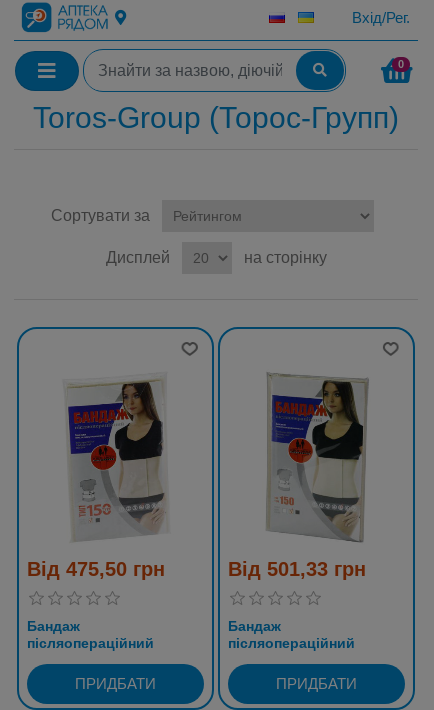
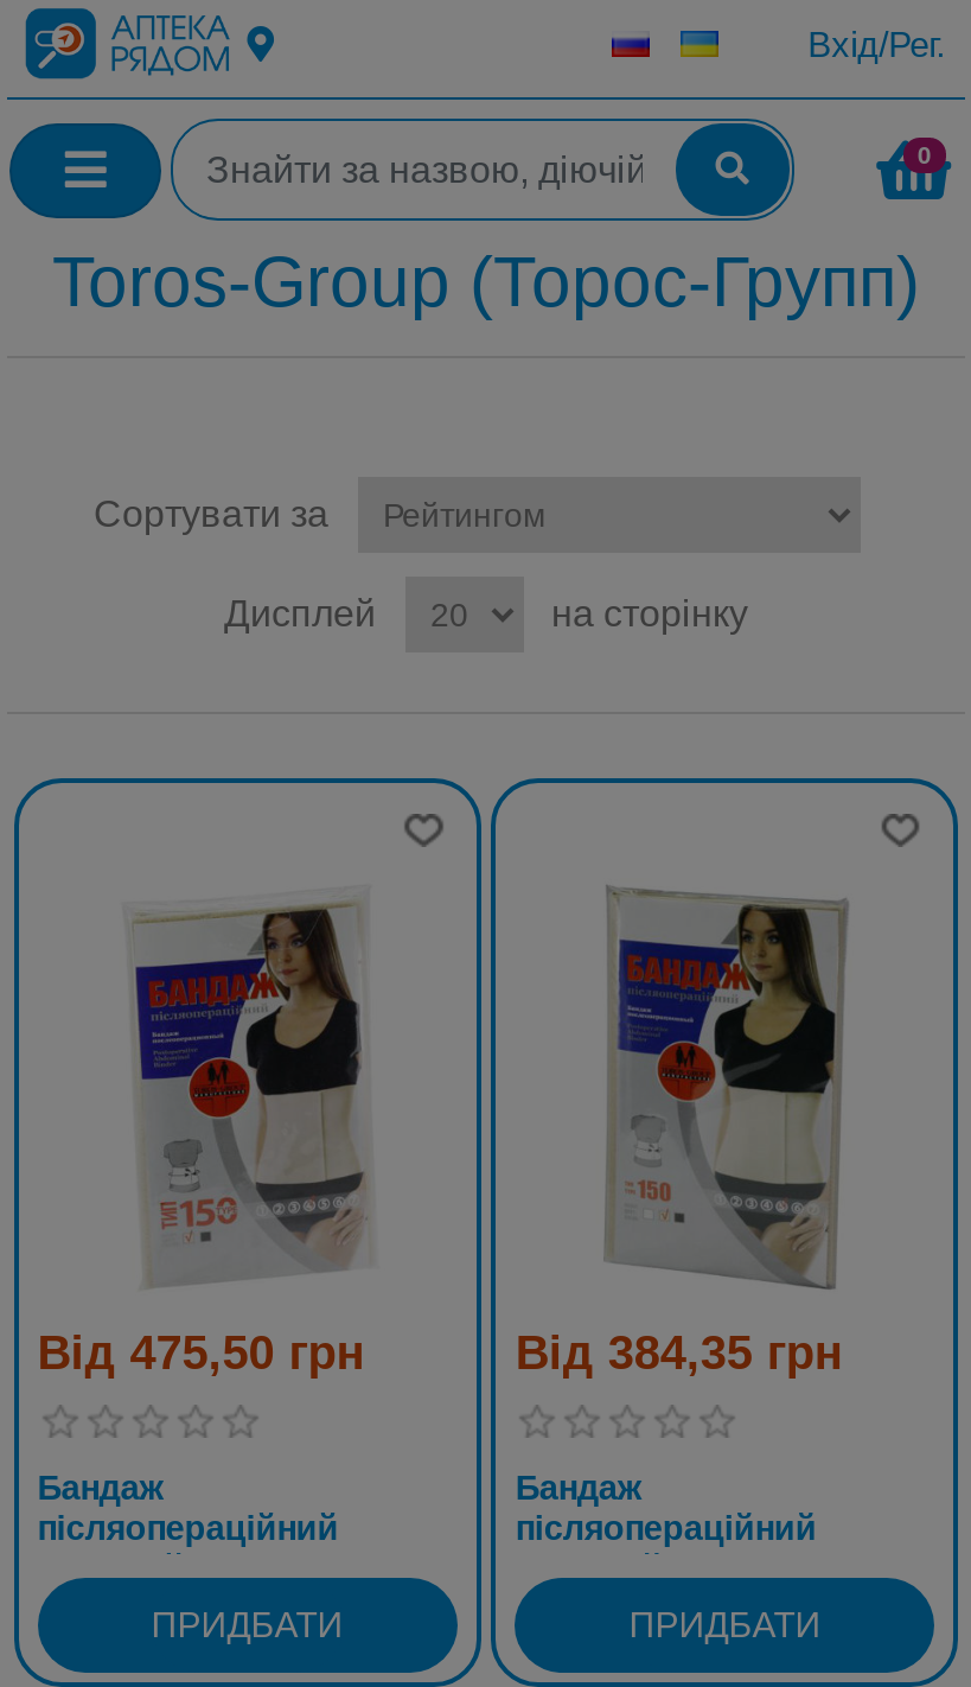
- Від 501,33 грн
+ Від 384,35 грн
